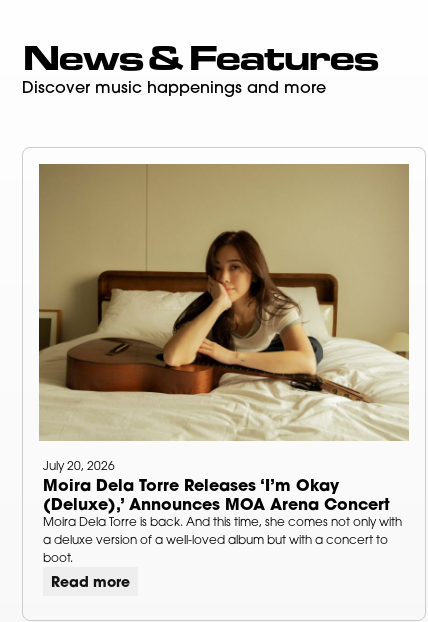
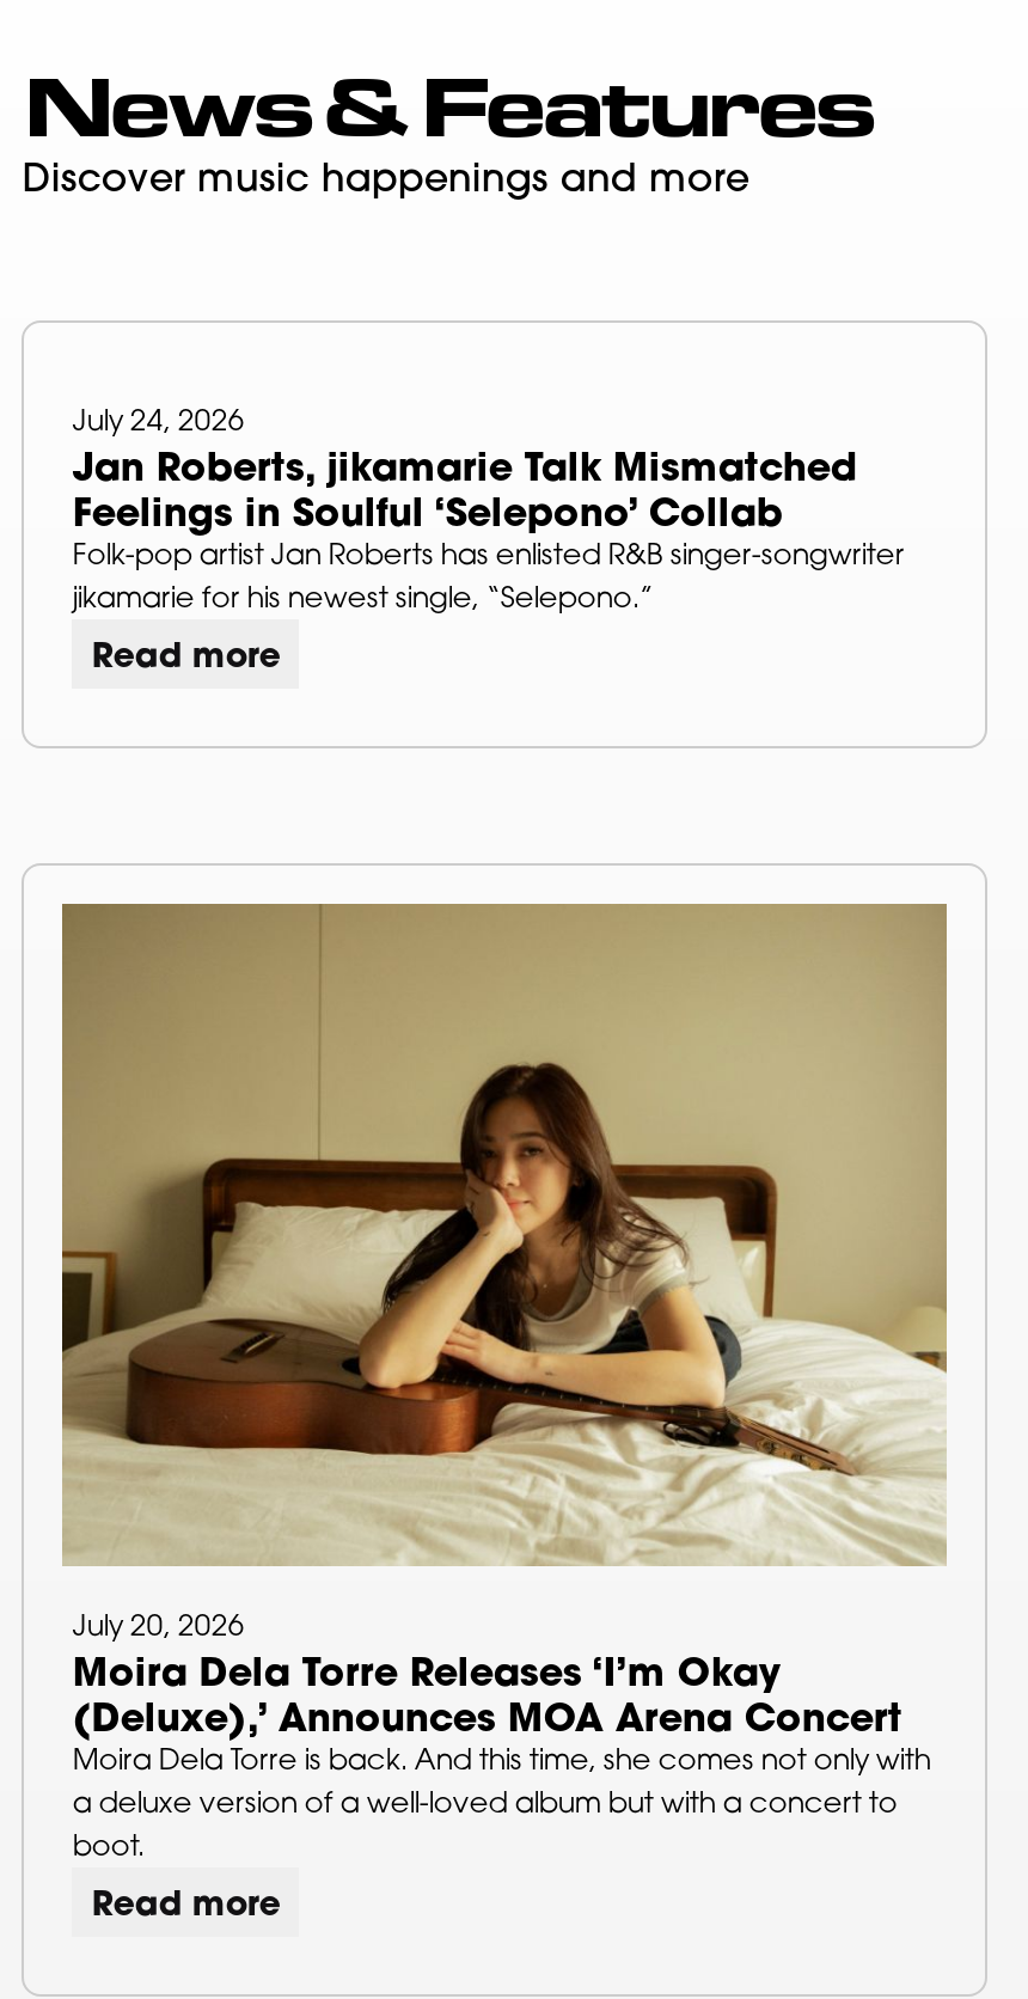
+ July 24, 2026
+ Jan Roberts, jikamarie Talk Mismatched
+ Feelings in Soulful ‘Selepono’ Collab
+ Folk-pop artist Jan Roberts has enlisted R&B singer-songwriter
+ jikamarie for his newest single, “Selepono.”
+ Read more
